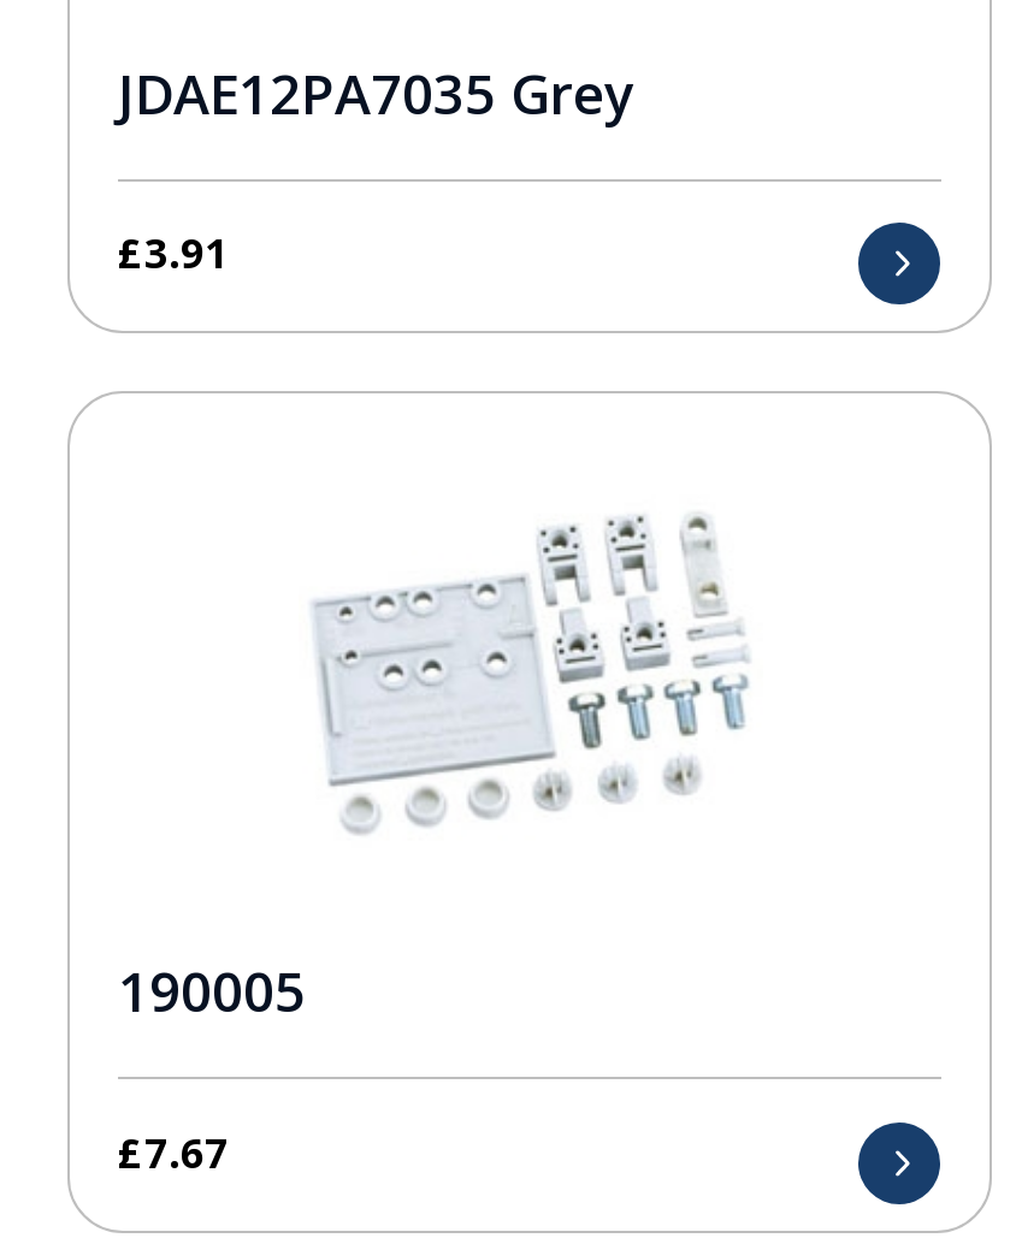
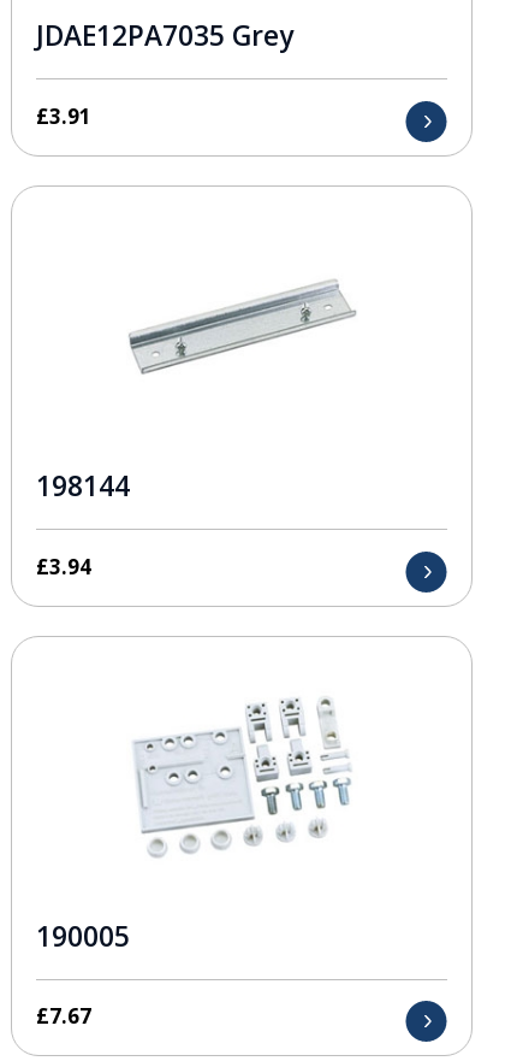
+ 198144
+ £3.94

+ [image]
